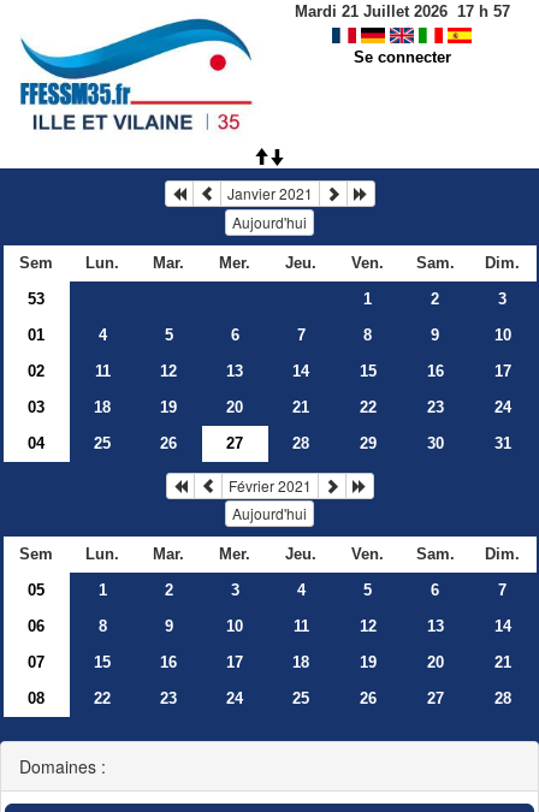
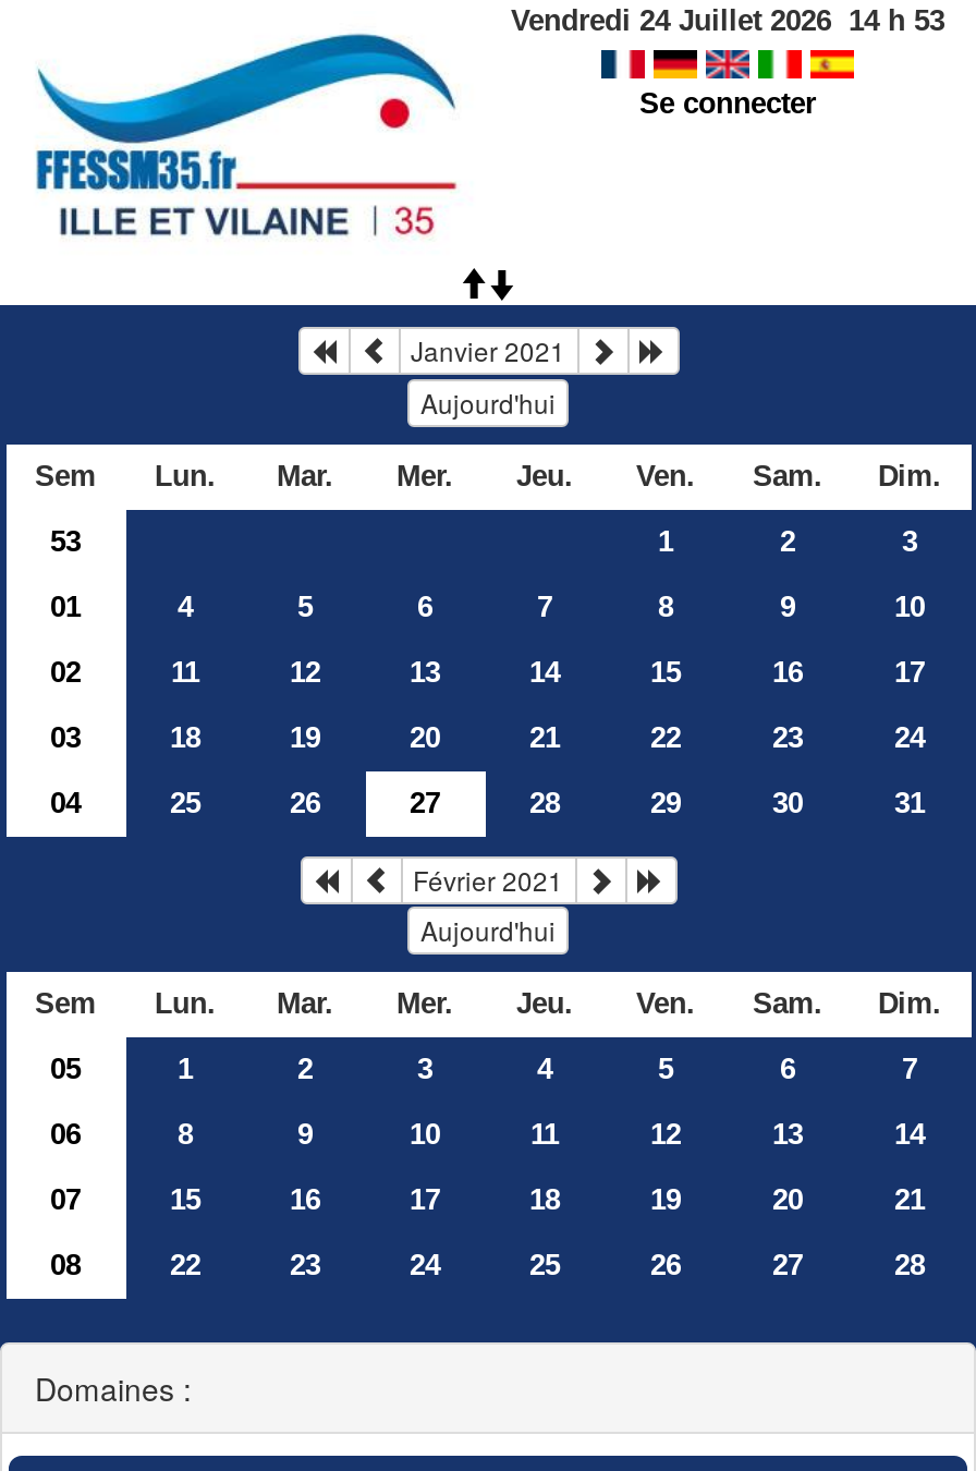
- Mardi 21 Juillet 2026 17 h 57
+ Vendredi 24 Juillet 2026 14 h 53
